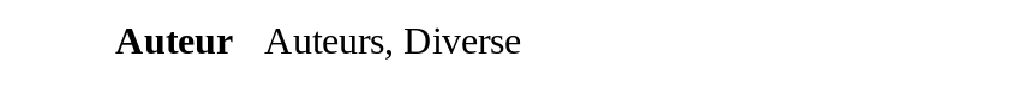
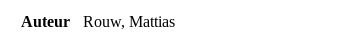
- Auteurs, Diverse
+ Rouw, Mattias
